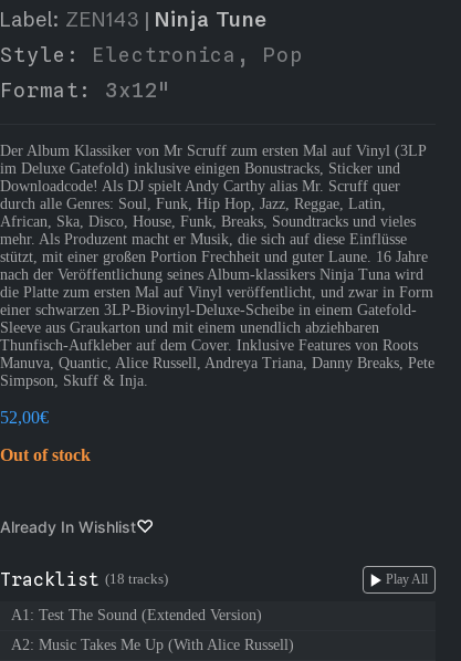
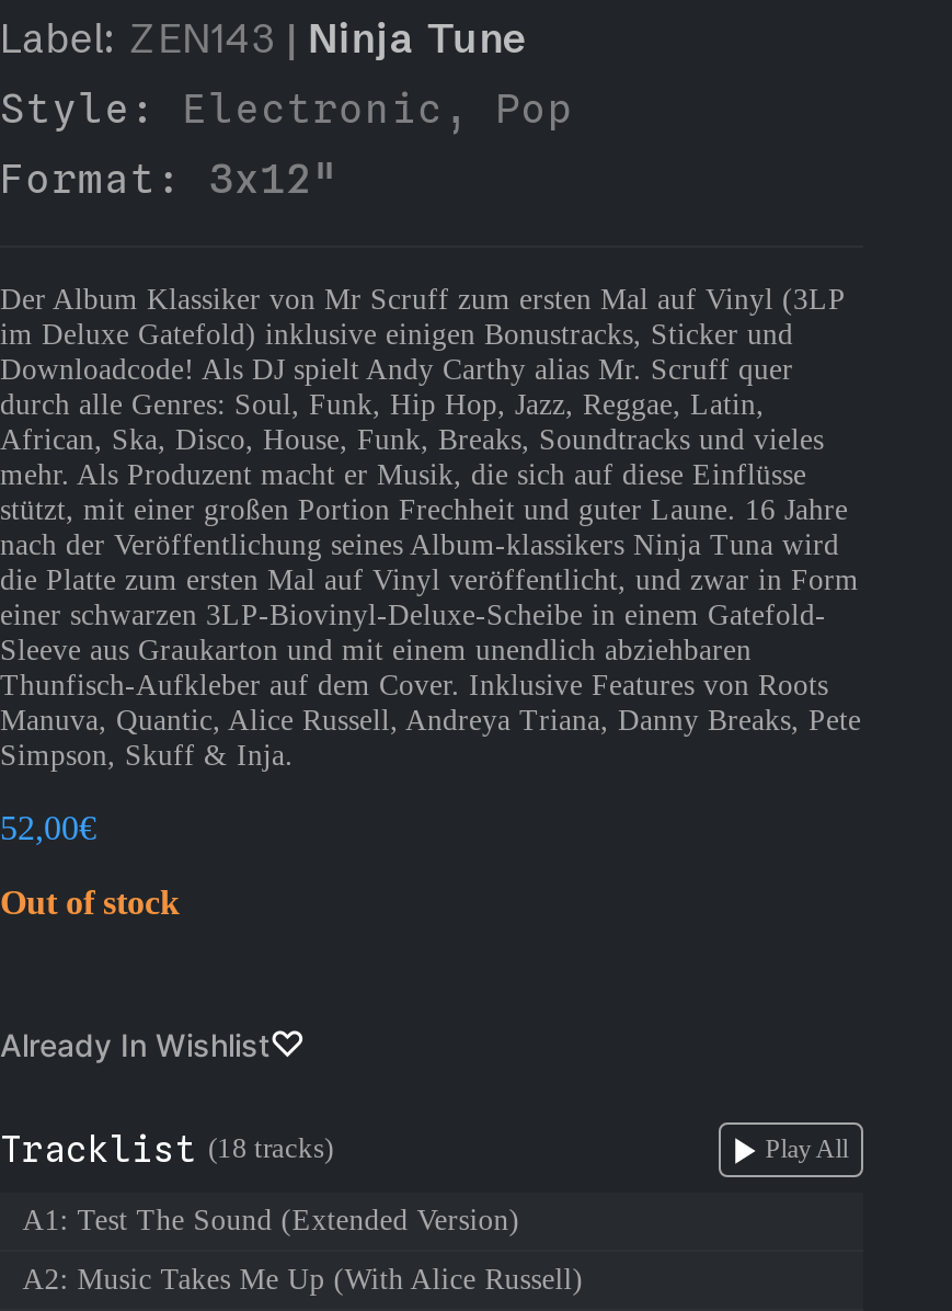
- Style: Electronica, Pop
+ Style: Electronic, Pop
